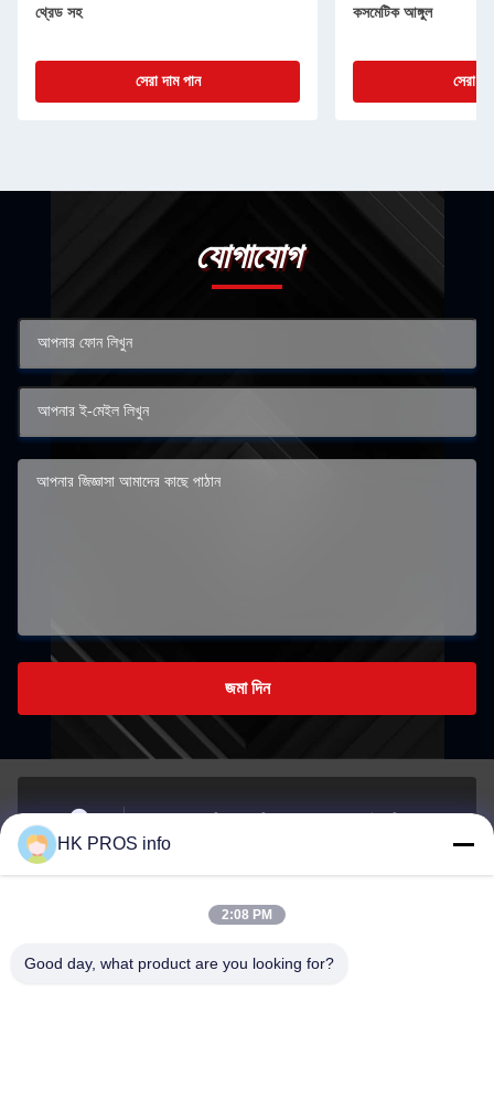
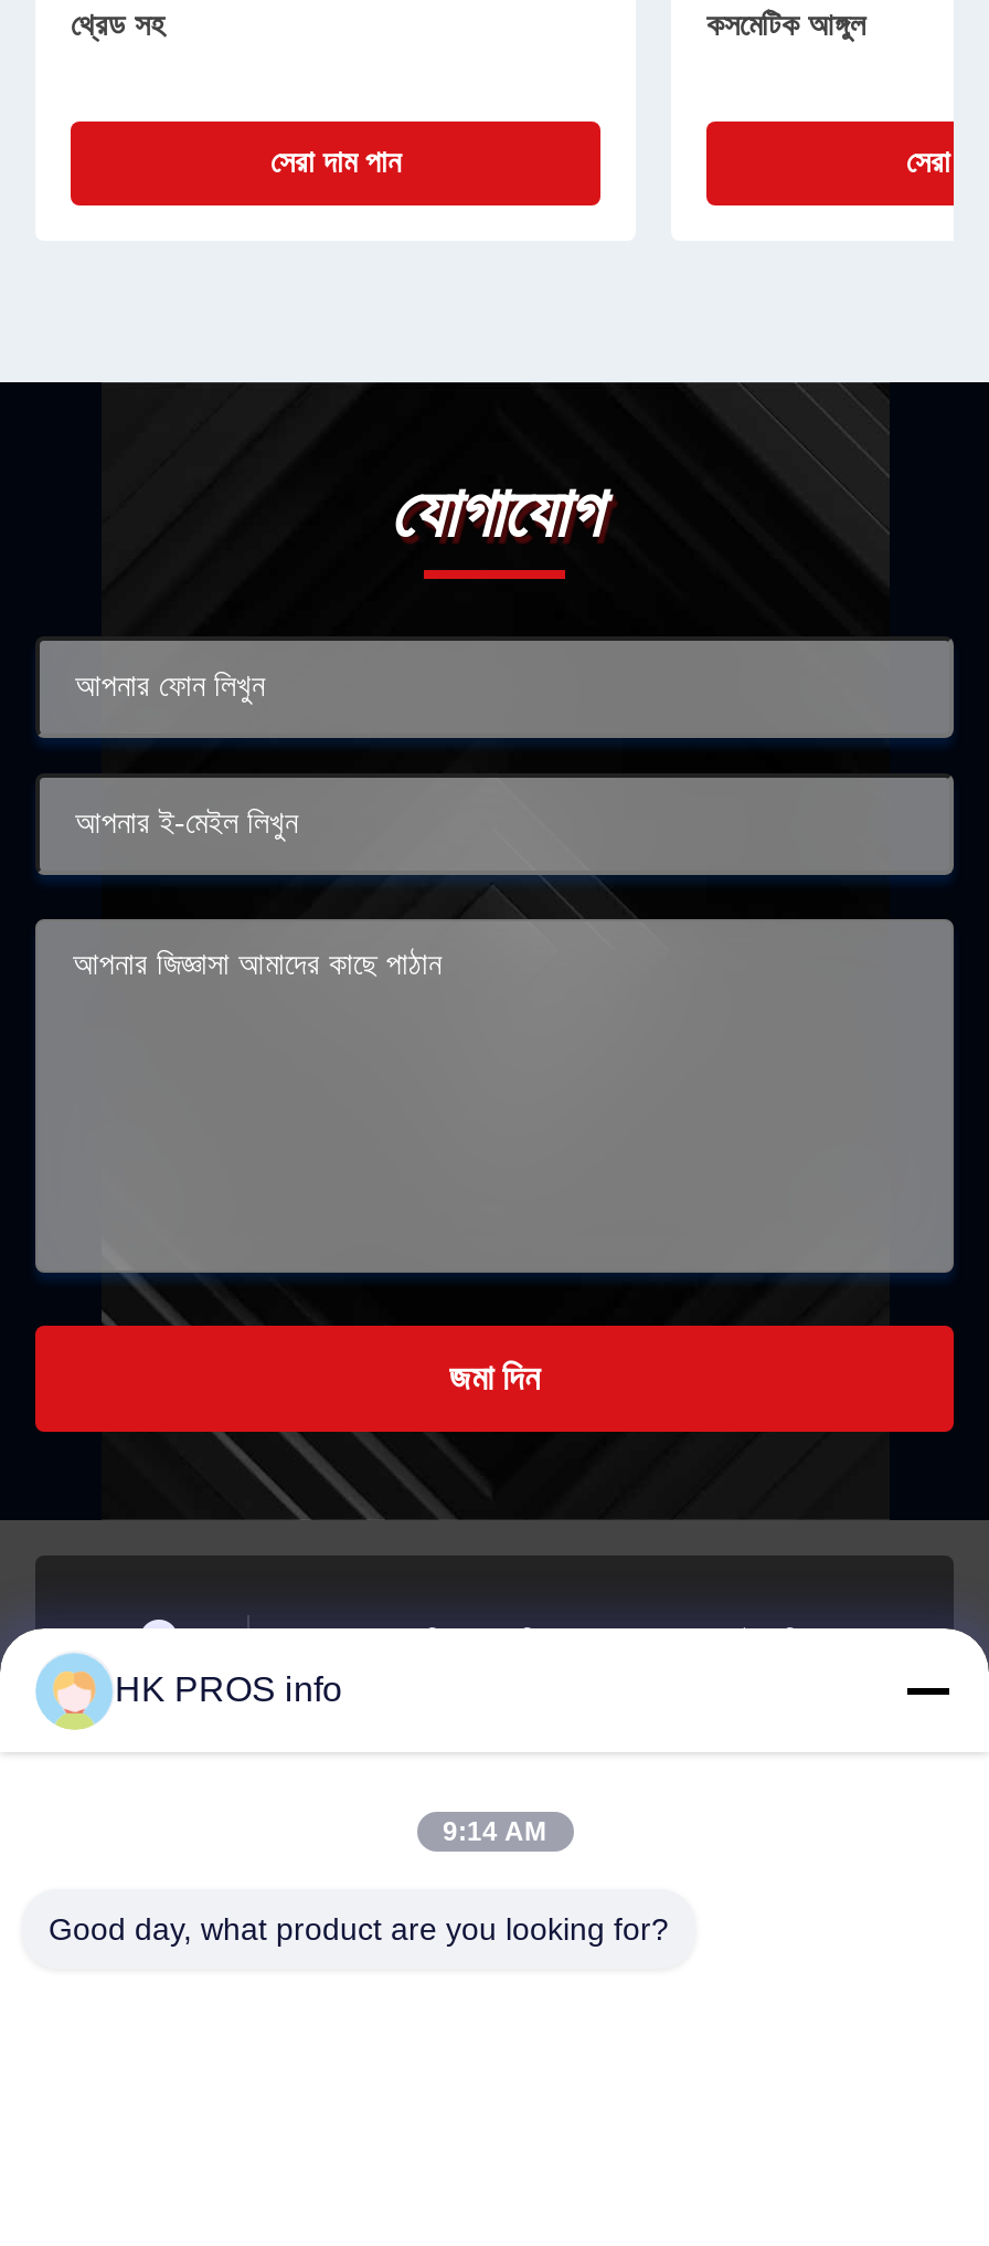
- 2:08 PM
+ 9:14 AM
